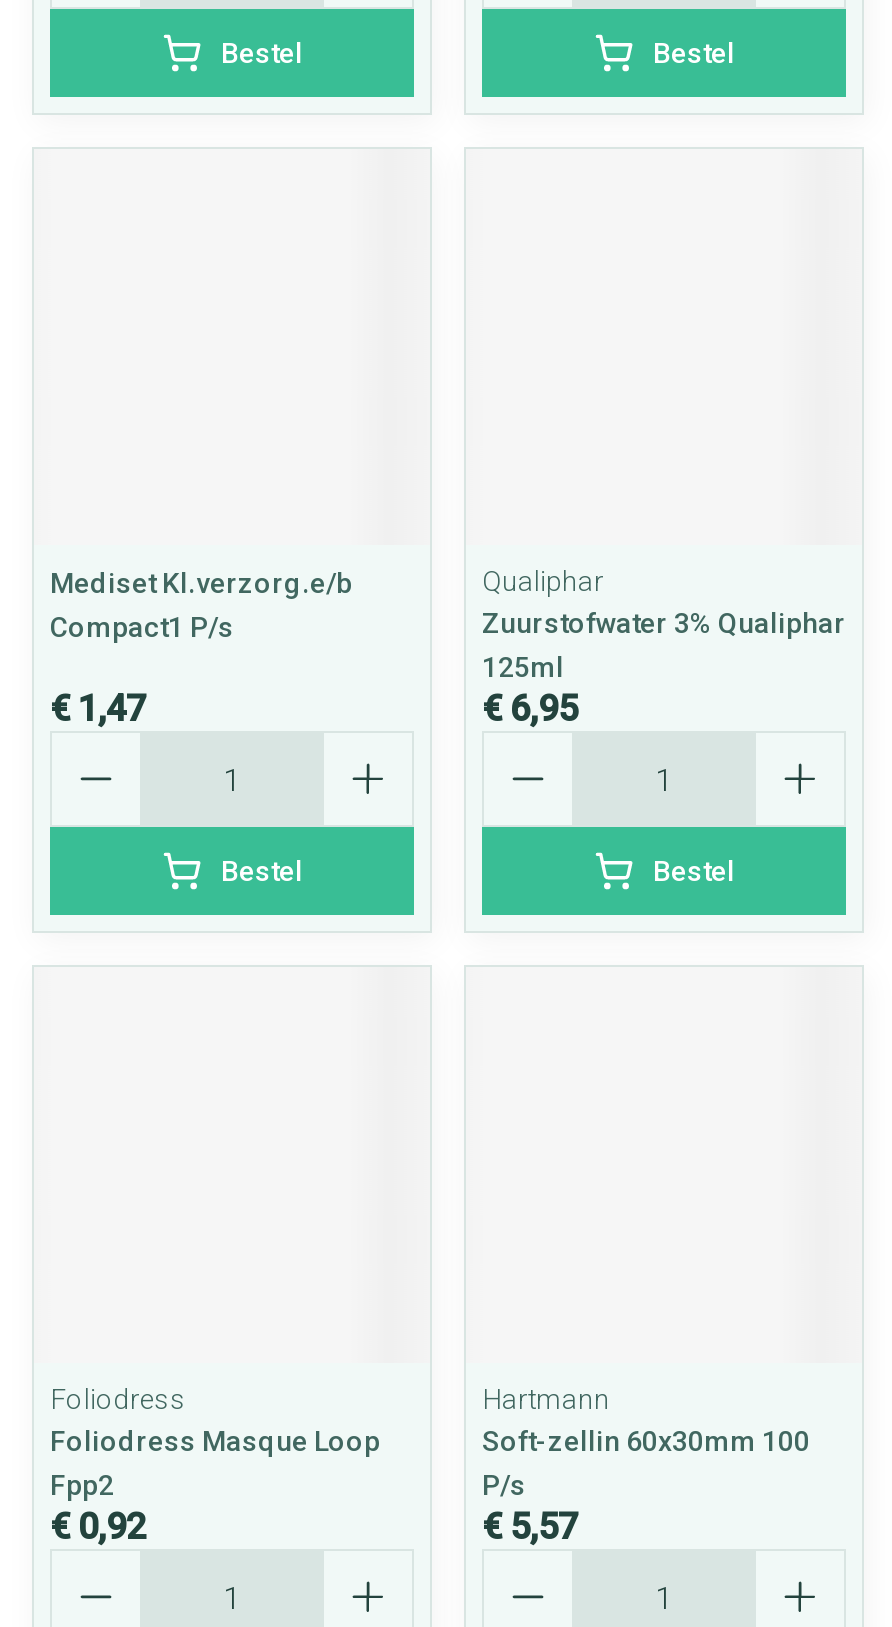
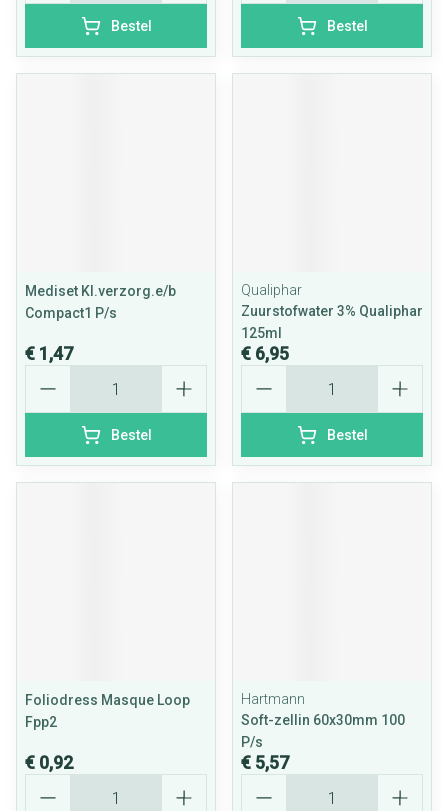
- Foliodress

moved up: Foliodress Masque Loop | Fpp2
